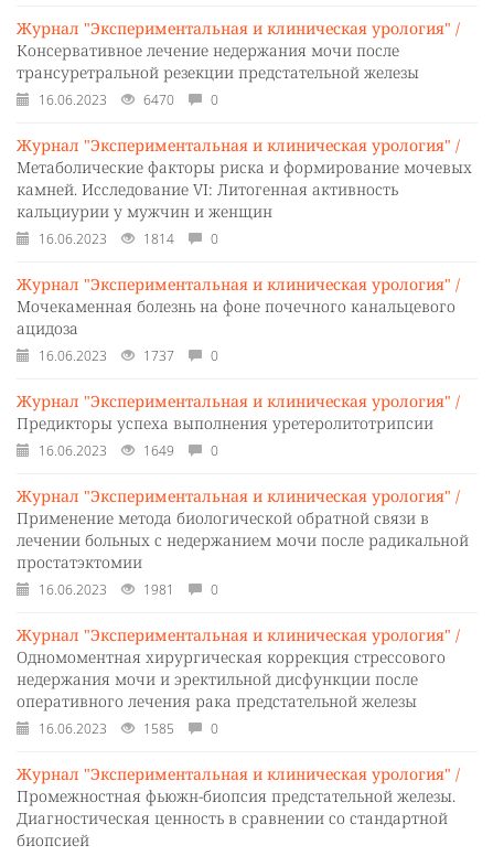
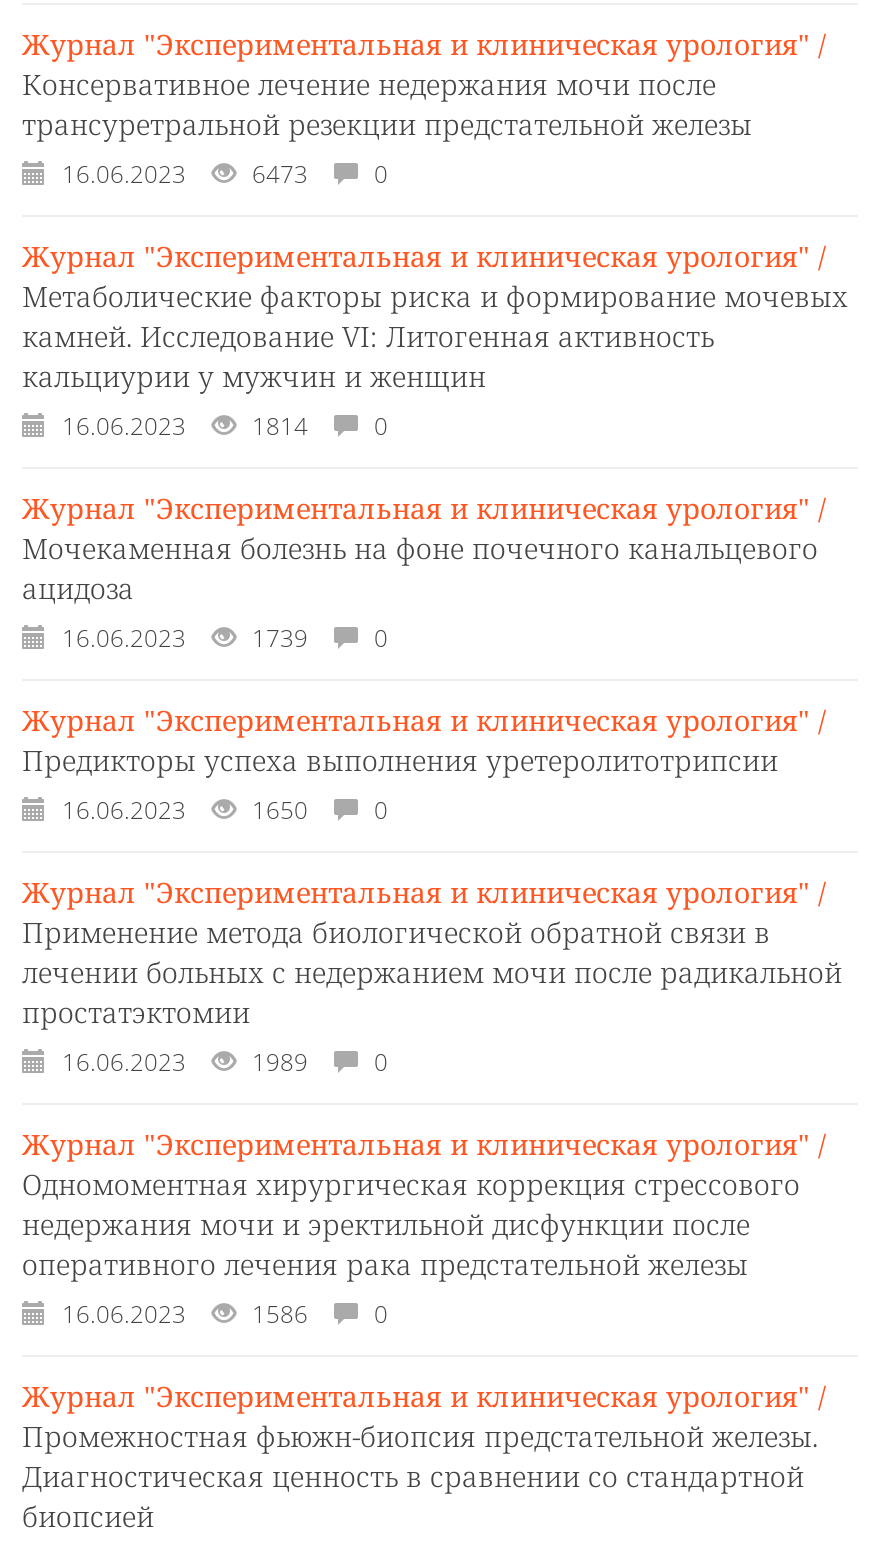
- 16.06.2023 6470 0
+ 16.06.2023 6473 0

- 16.06.2023 1737 0
+ 16.06.2023 1739 0

- 16.06.2023 1649 0
+ 16.06.2023 1650 0

- 16.06.2023 1981 0
+ 16.06.2023 1989 0

- 16.06.2023 1585 0
+ 16.06.2023 1586 0
